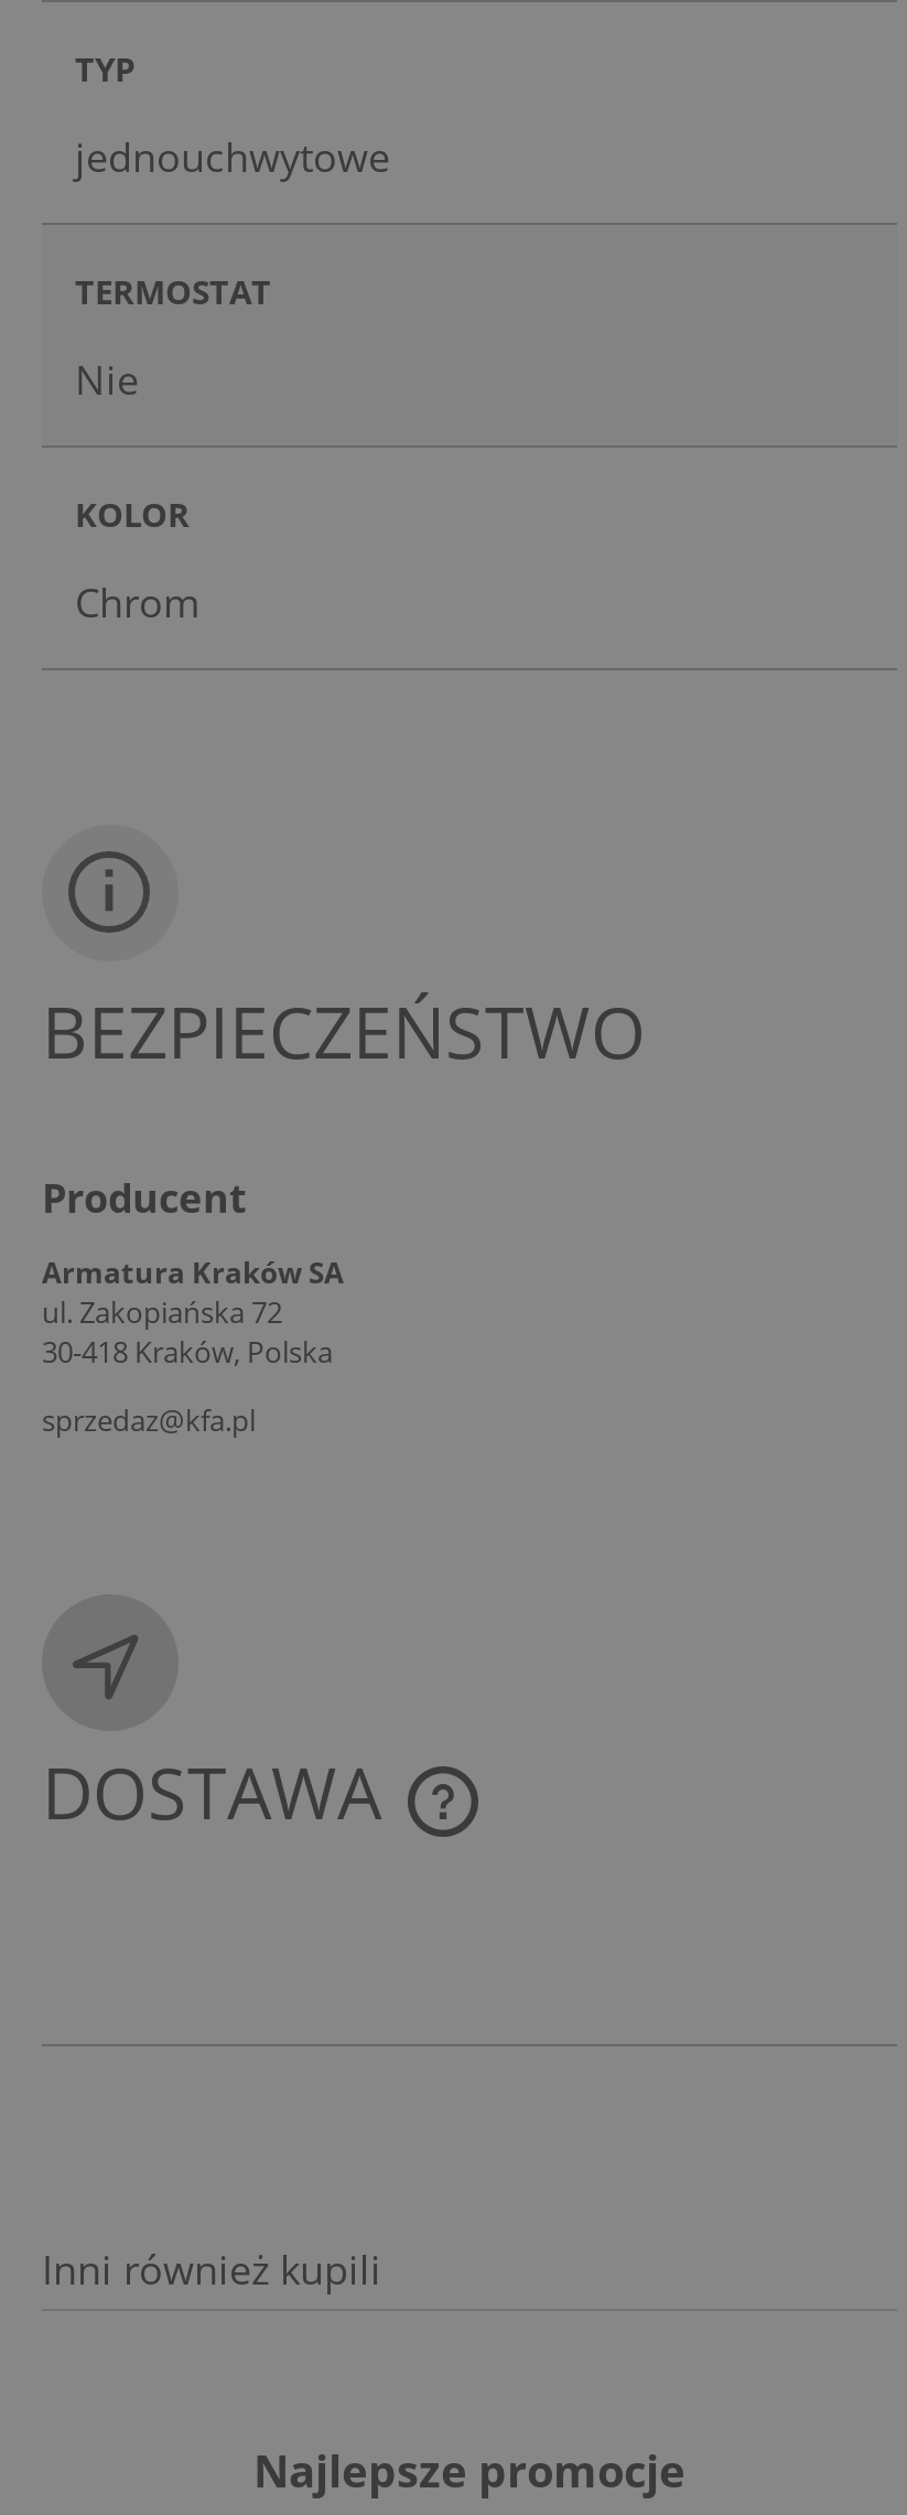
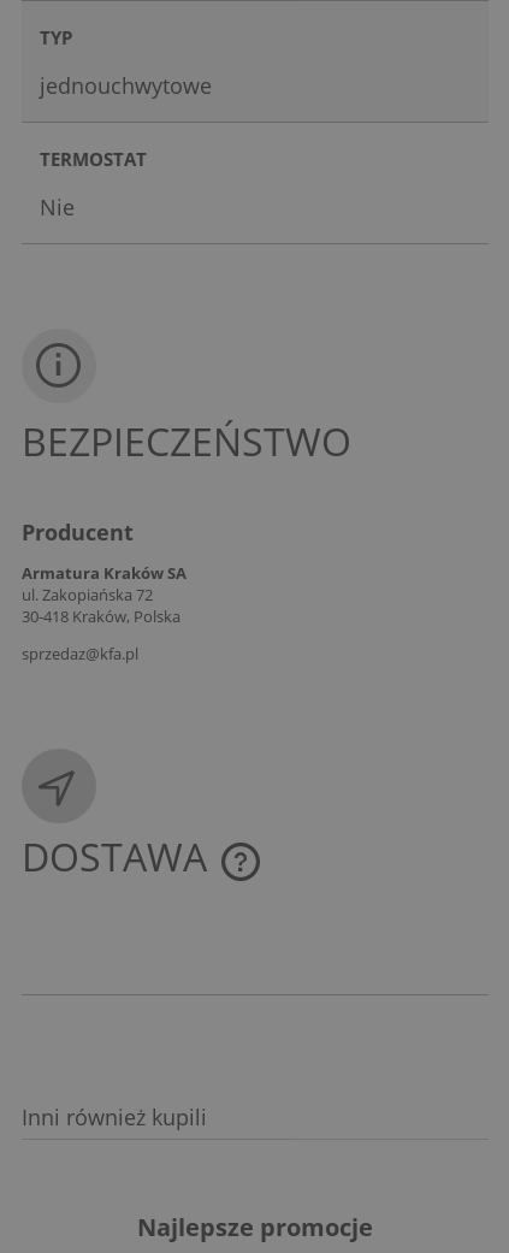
- KOLOR
- Chrom
